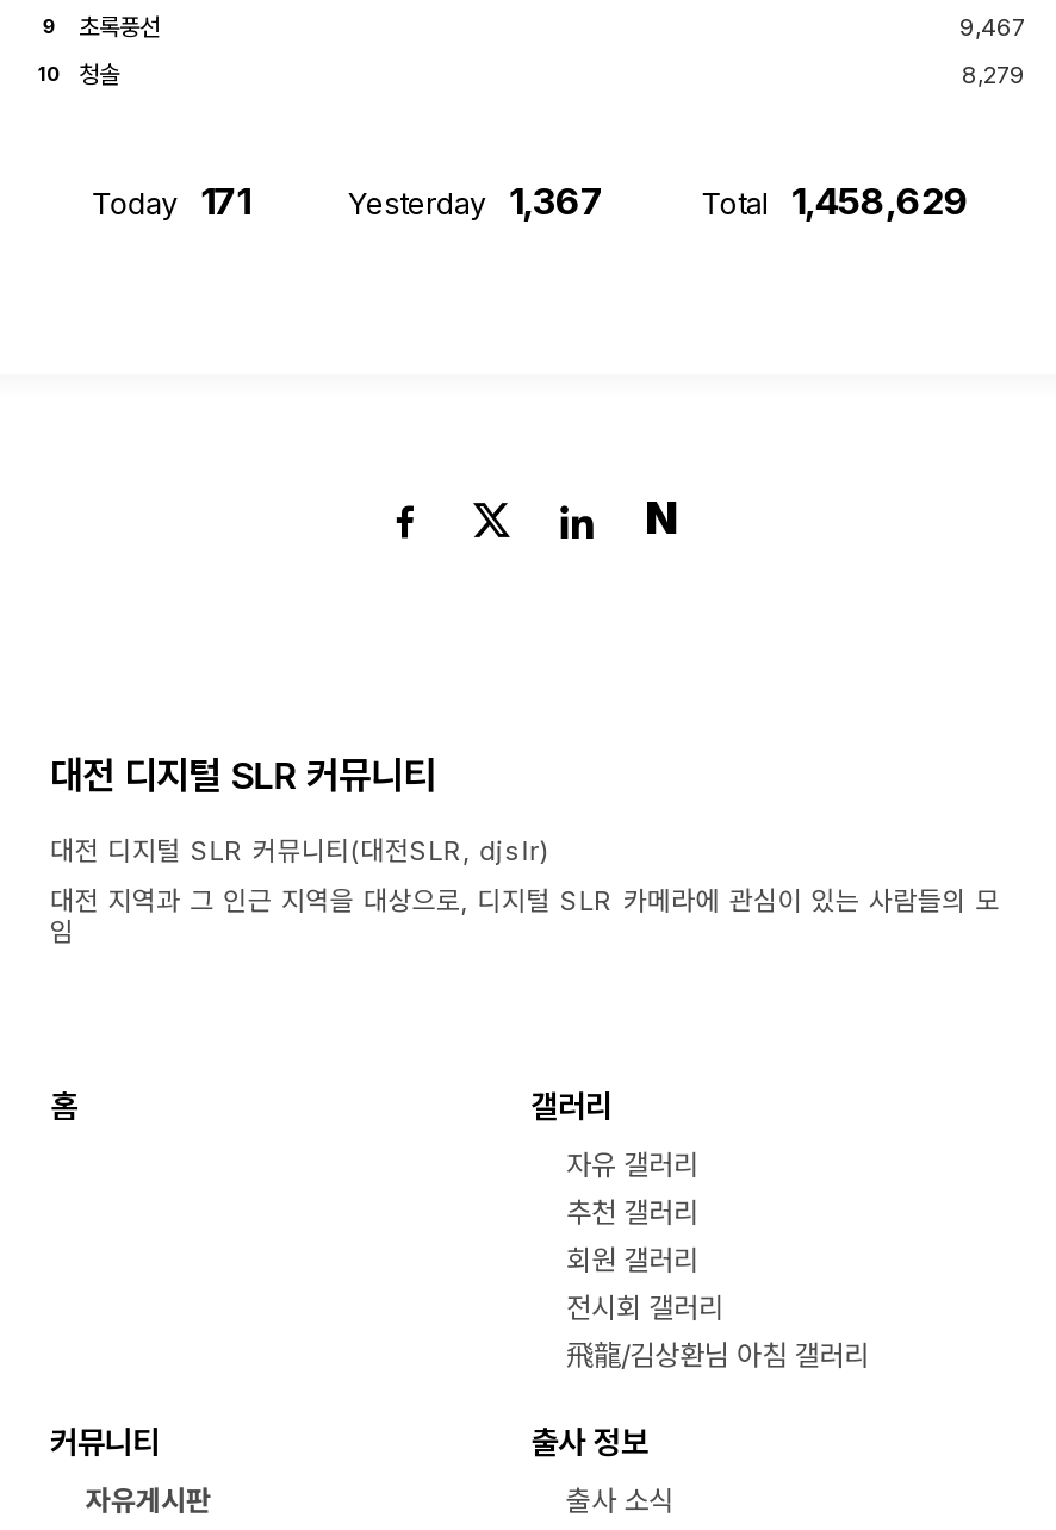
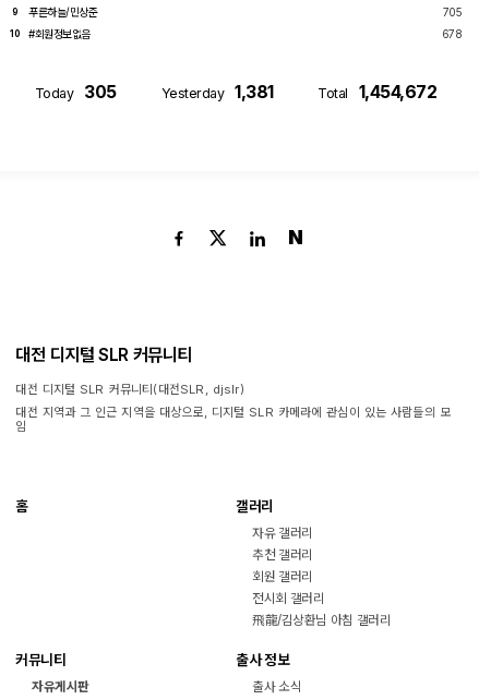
- 초록풍선
- 9,467
+ 푸른하늘/민상준
+ 705

- 청솔
- 8,279
+ #회원정보없음
+ 678

- Today 171
+ Today 305

- Yesterday 1,367
+ Yesterday 1,381

- Total 1,458,629
+ Total 1,454,672
